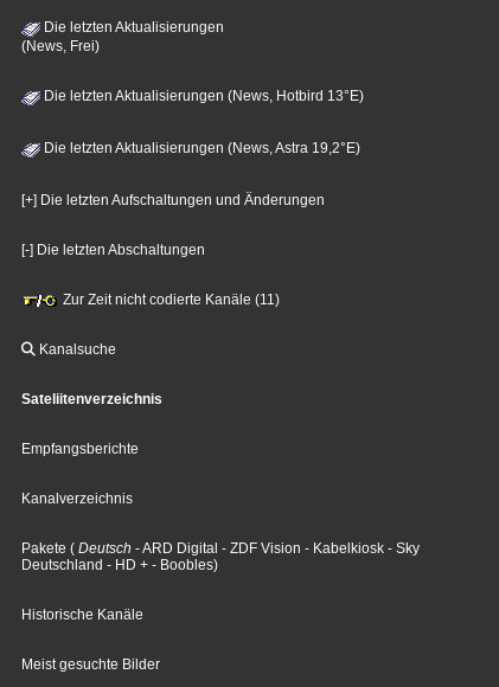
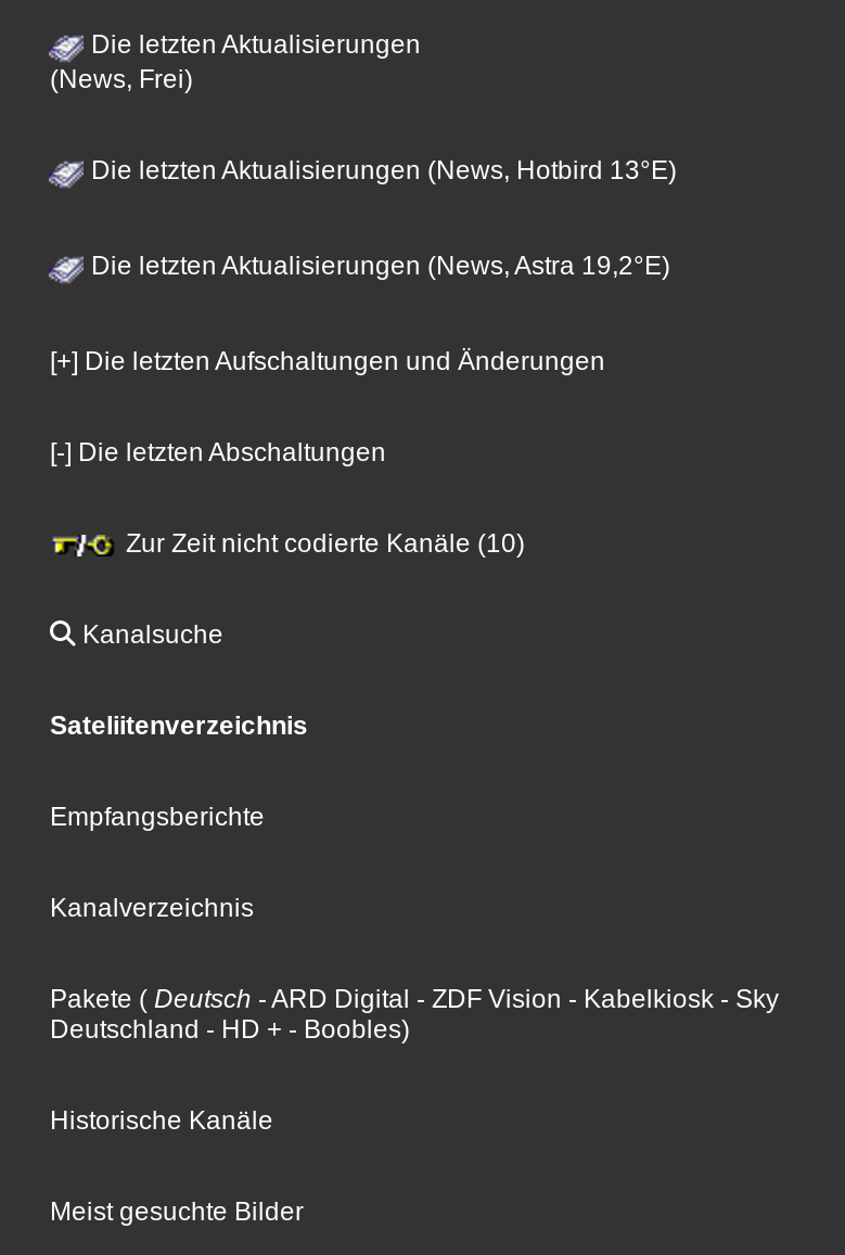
- Zur Zeit nicht codierte Kanäle (11)
+ Zur Zeit nicht codierte Kanäle (10)
